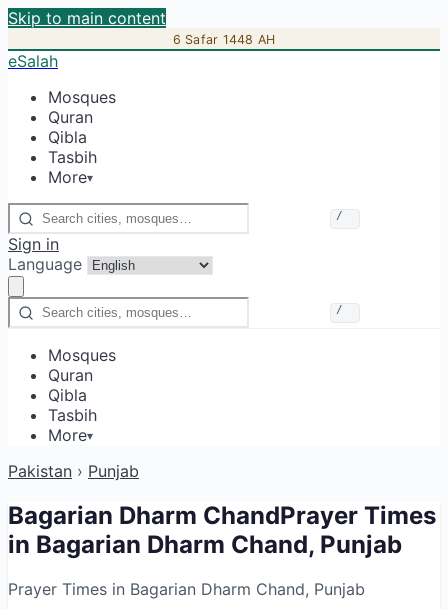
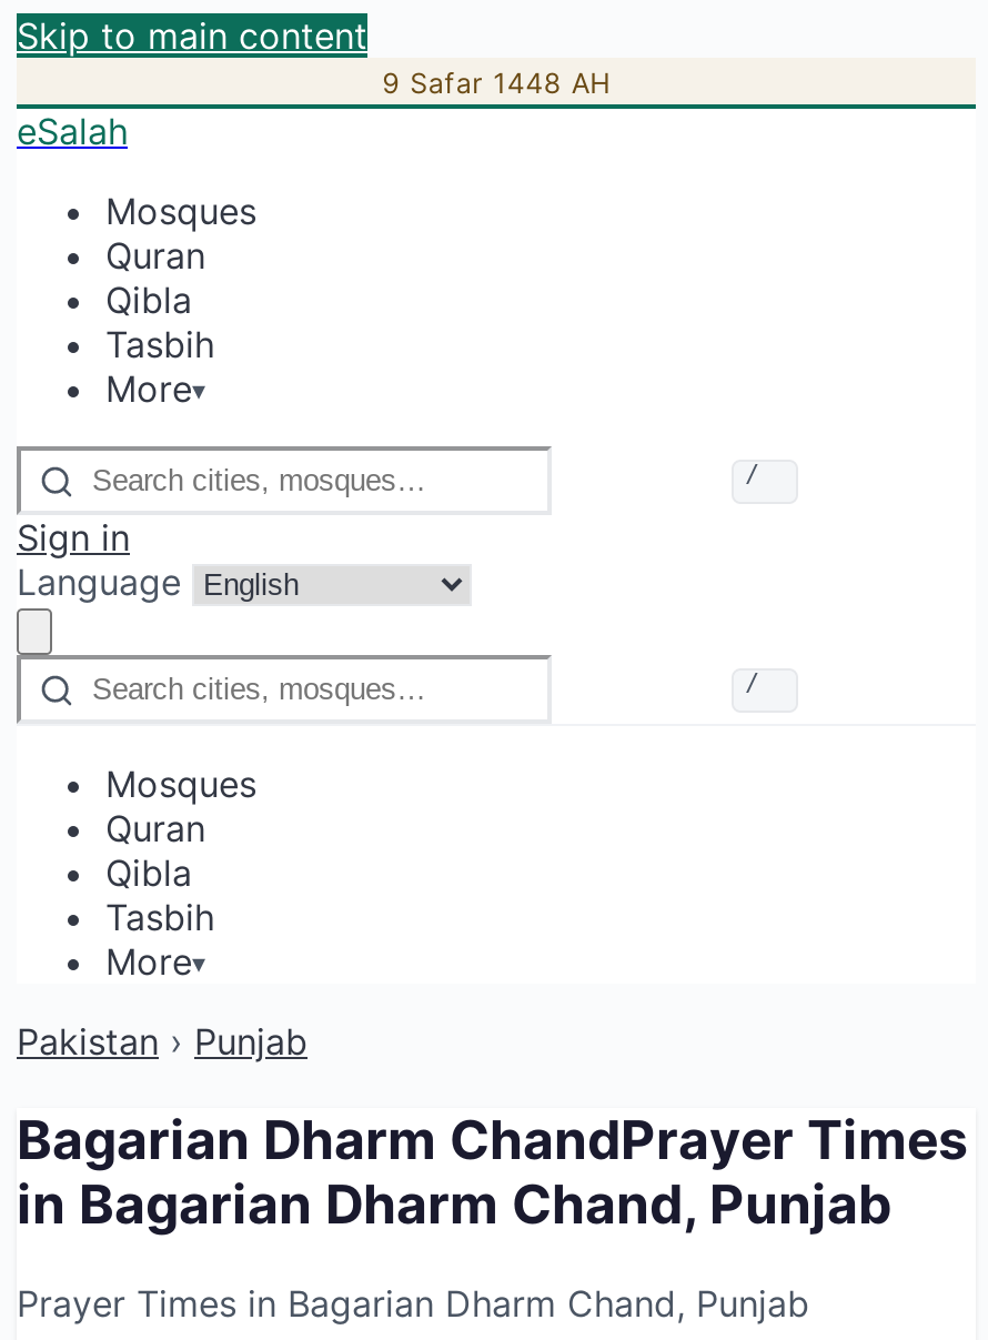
- 6 Safar 1448 AH
+ 9 Safar 1448 AH
